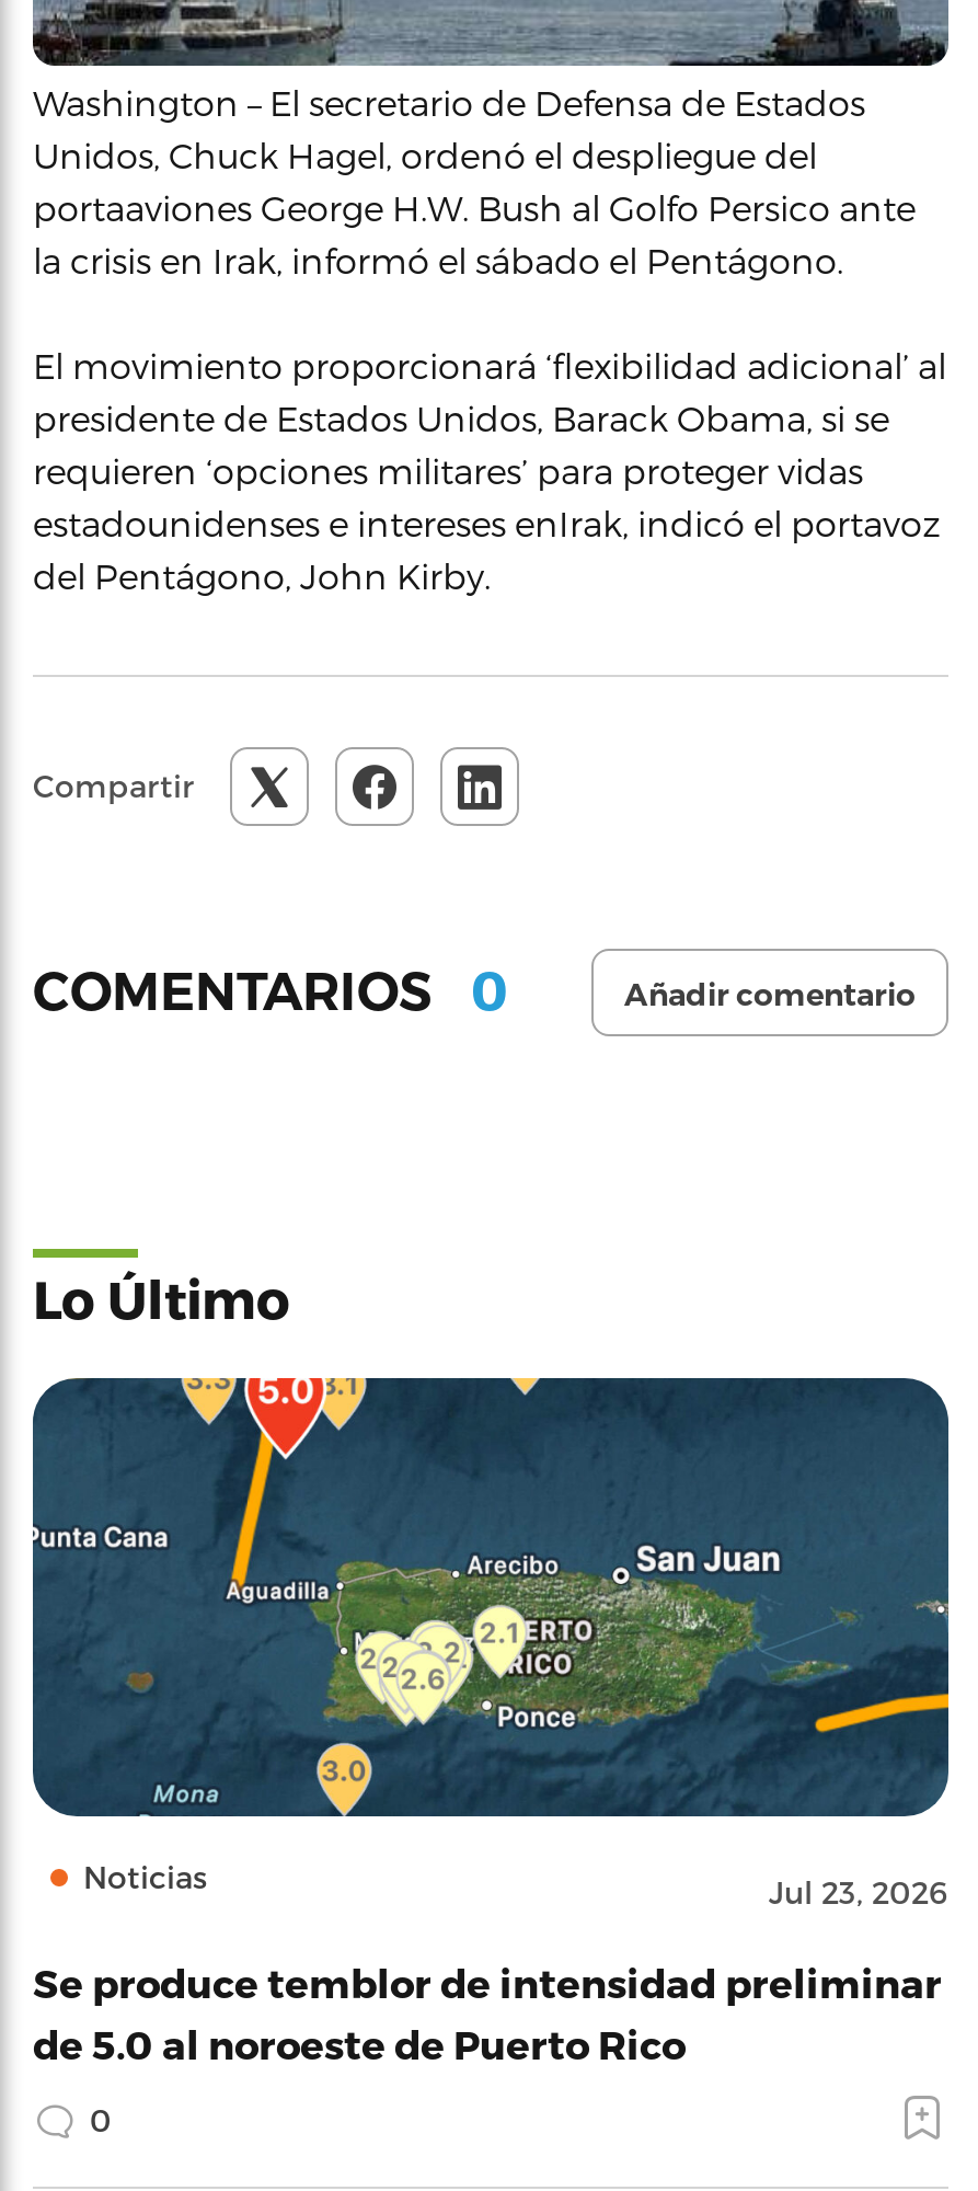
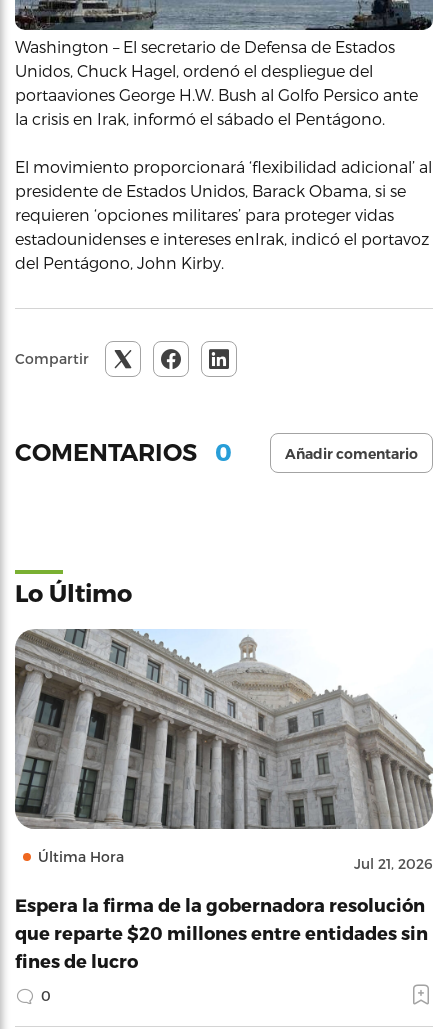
- [image]
- Noticias
- Jul 23, 2026
+ [image]
+ Última Hora
+ Jul 21, 2026

- Se produce temblor de intensidad preliminar
- de 5.0 al noroeste de Puerto Rico
+ Espera la firma de la gobernadora resolución
+ que reparte $20 millones entre entidades sin
+ fines de lucro
